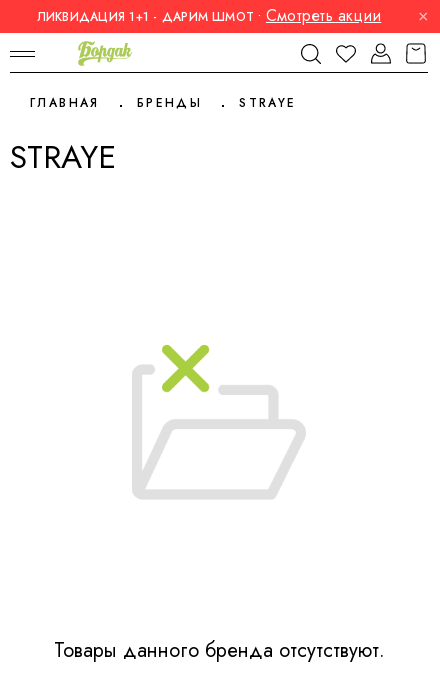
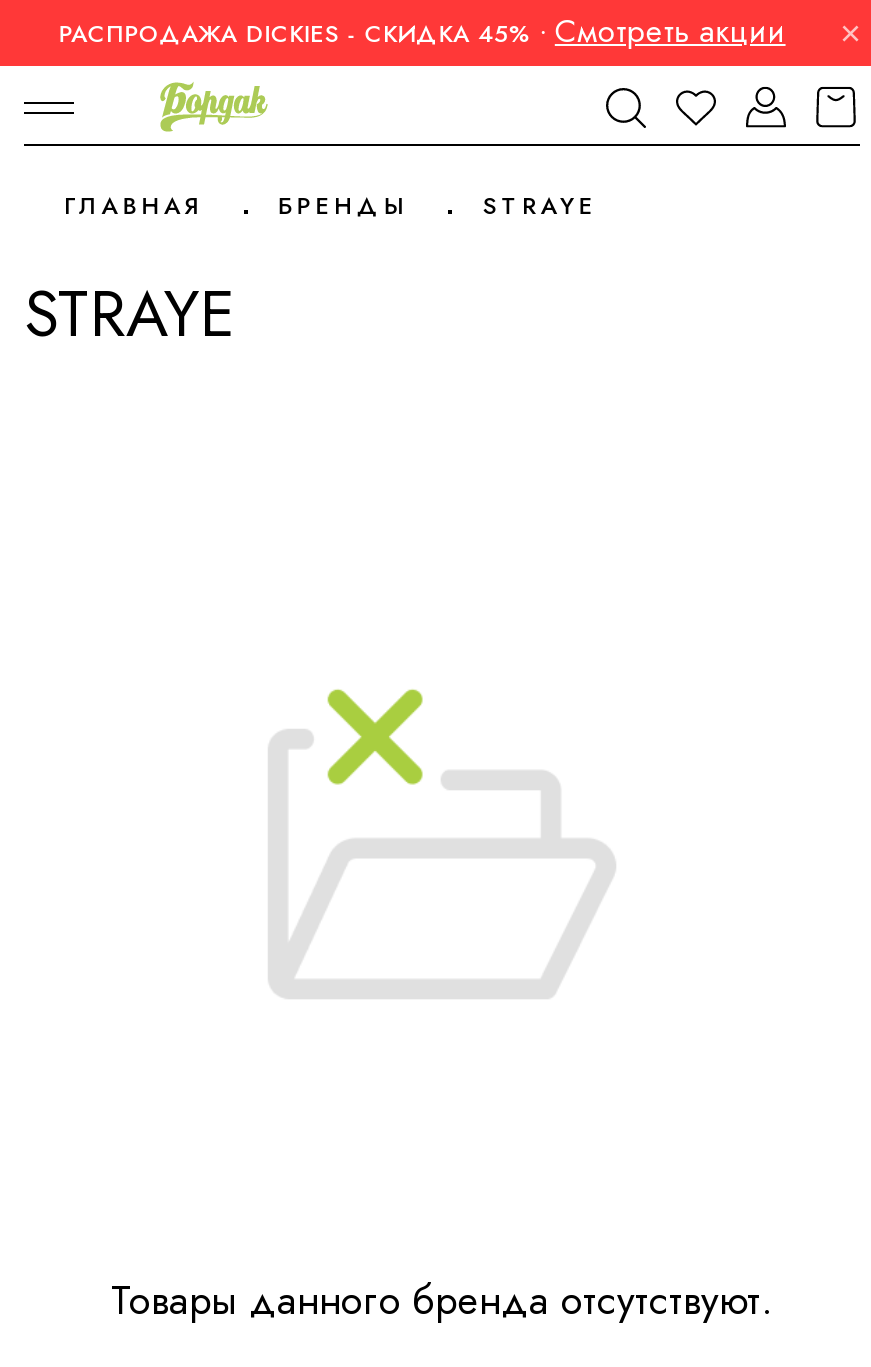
- ЛИКВИДАЦИЯ 1+1 - ДАРИМ ШМОТ • Смотреть акции
+ РАСПРОДАЖА DICKIES - СКИДКА 45% • Смотреть акции
